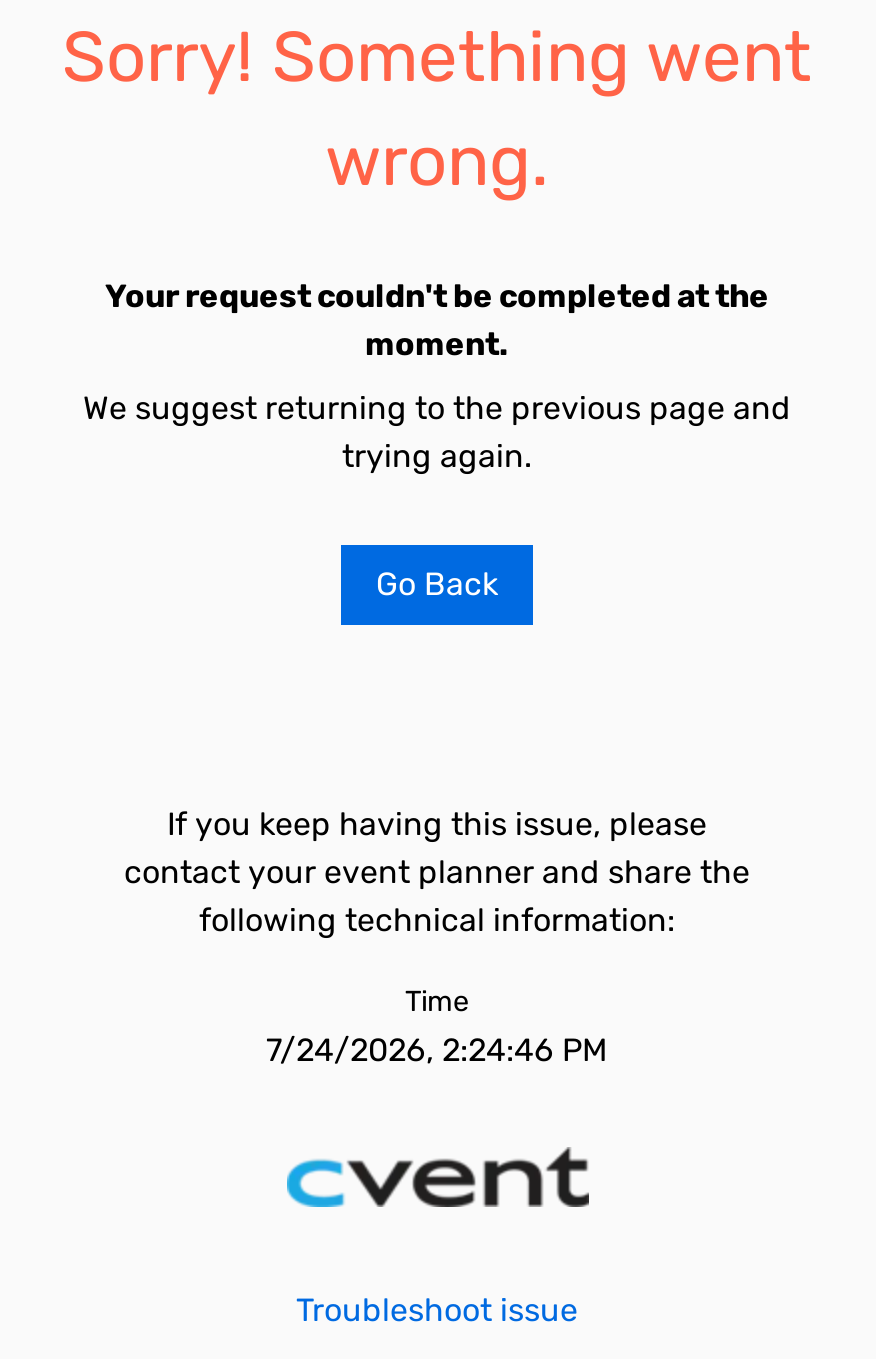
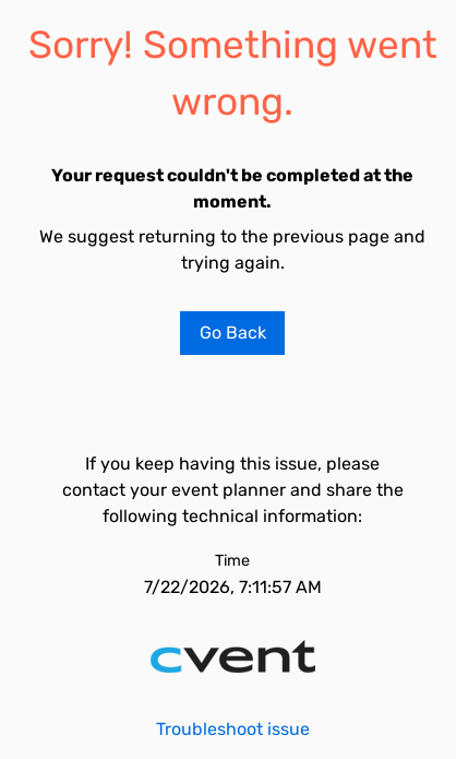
- 7/24/2026, 2:24:46 PM
+ 7/22/2026, 7:11:57 AM
